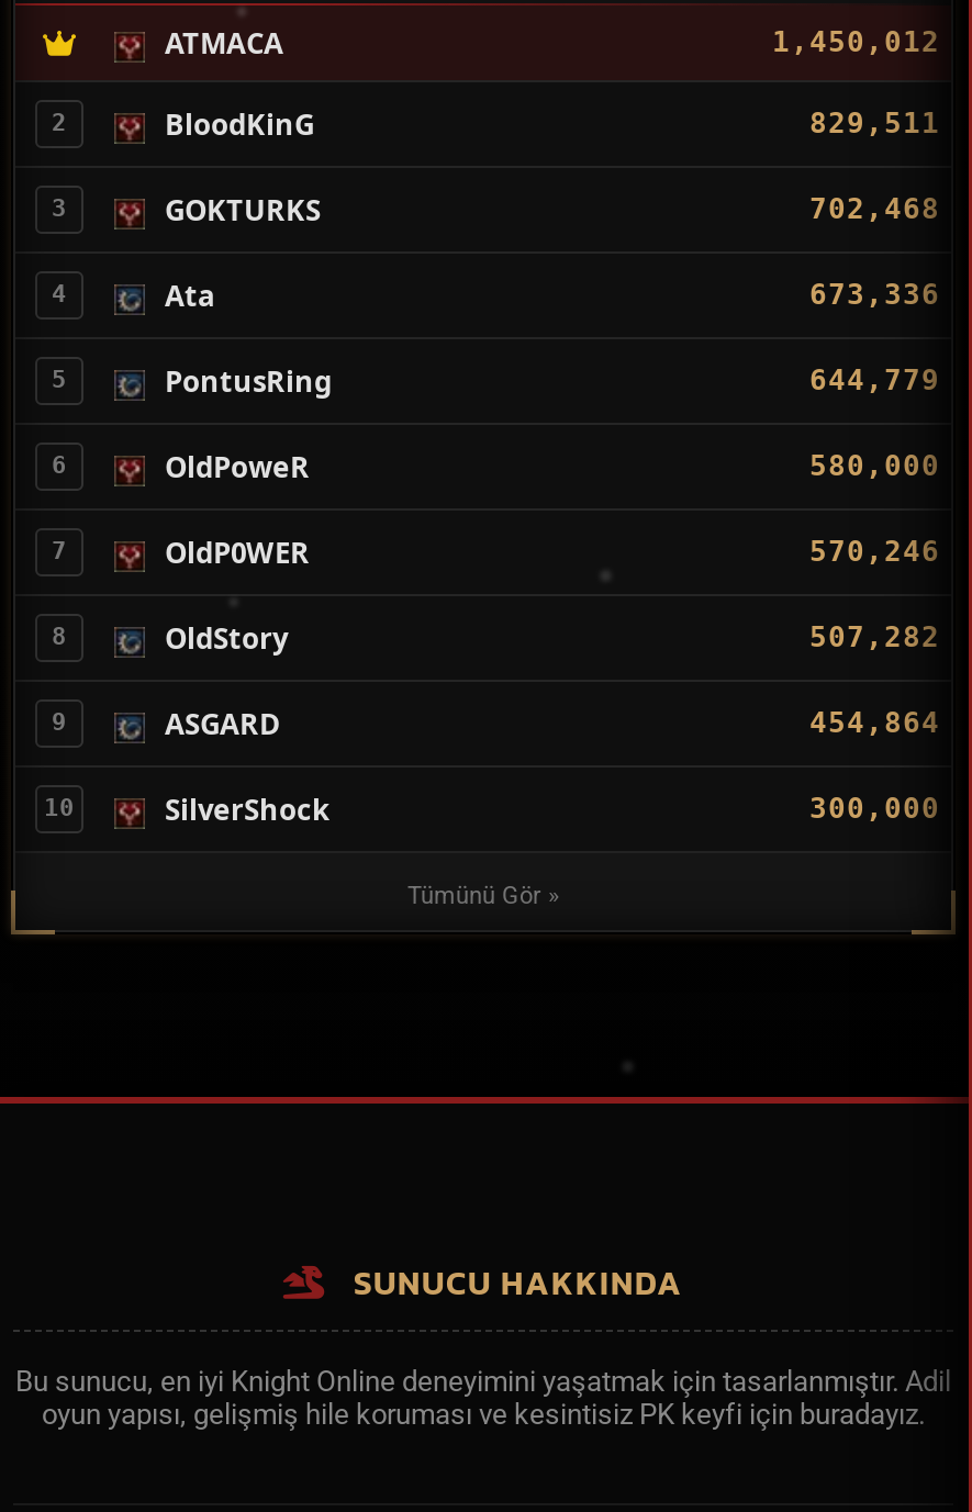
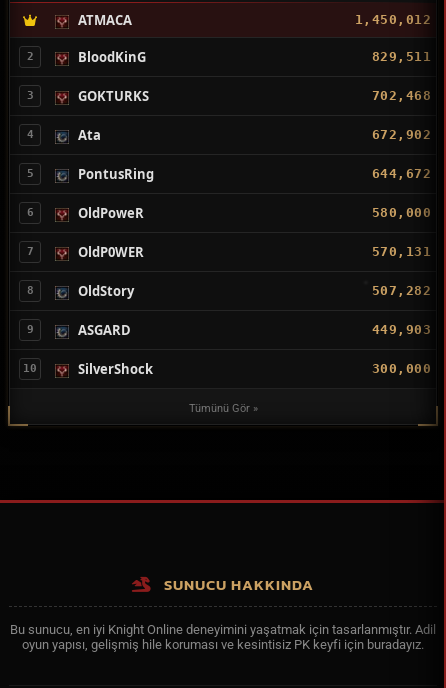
- 673,336
+ 672,902

- 644,779
+ 644,672

- 570,246
+ 570,131

- 454,864
+ 449,903
